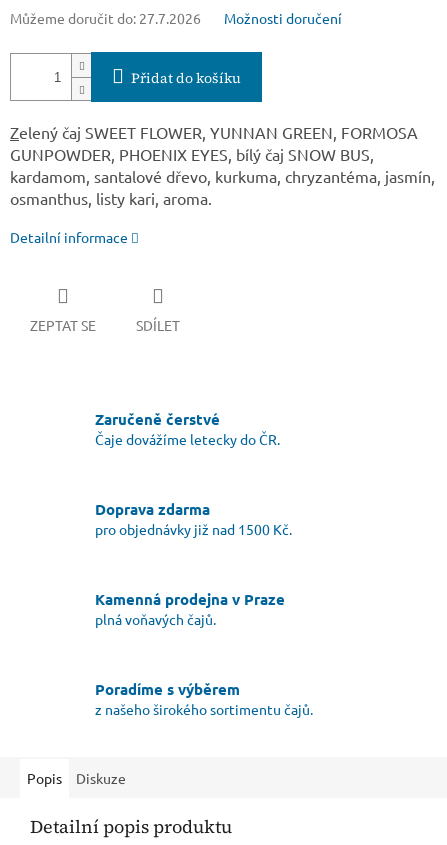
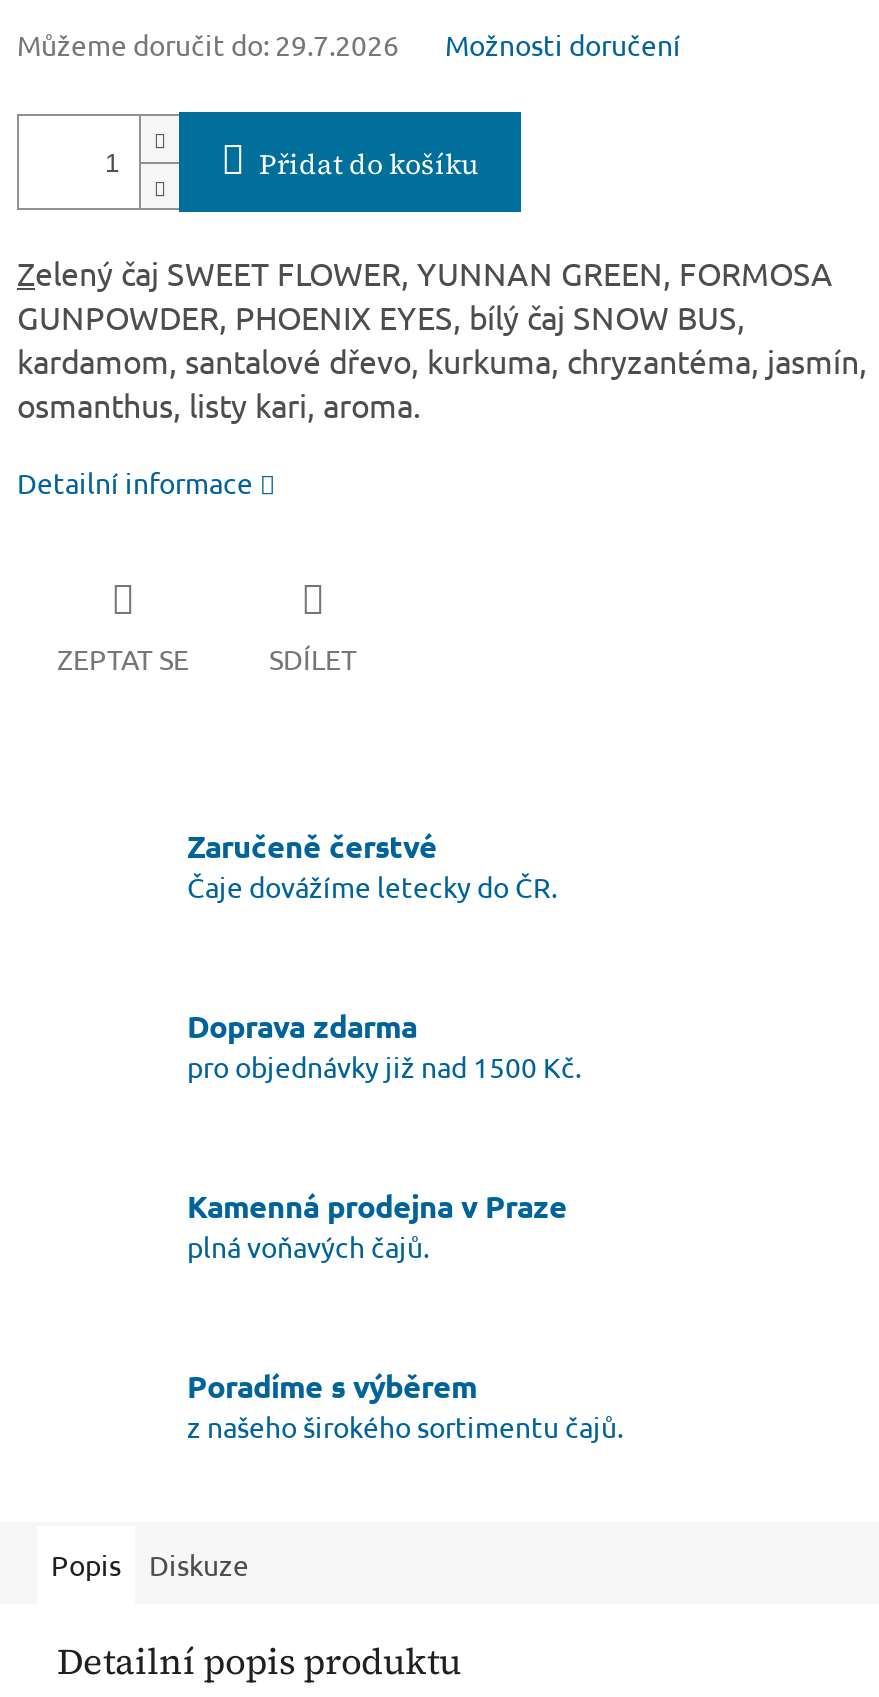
- Můžeme doručit do: 27.7.2026
+ Můžeme doručit do: 29.7.2026
